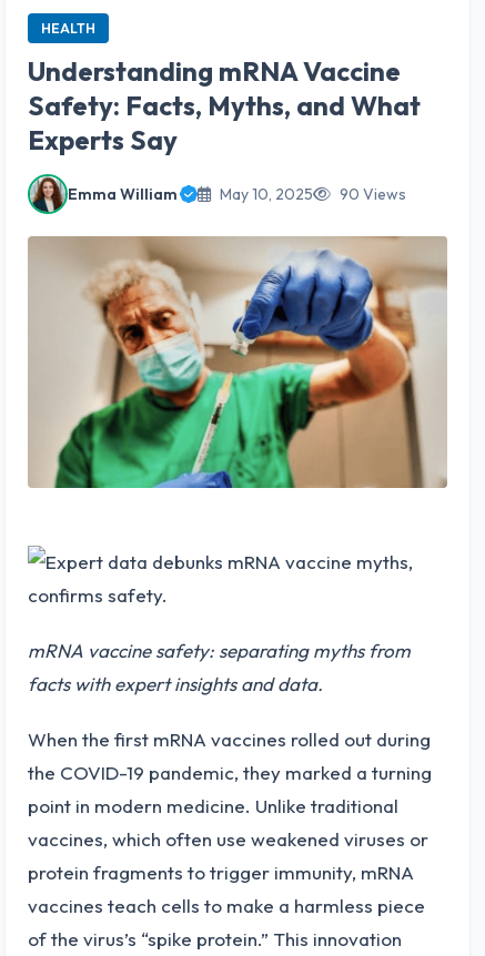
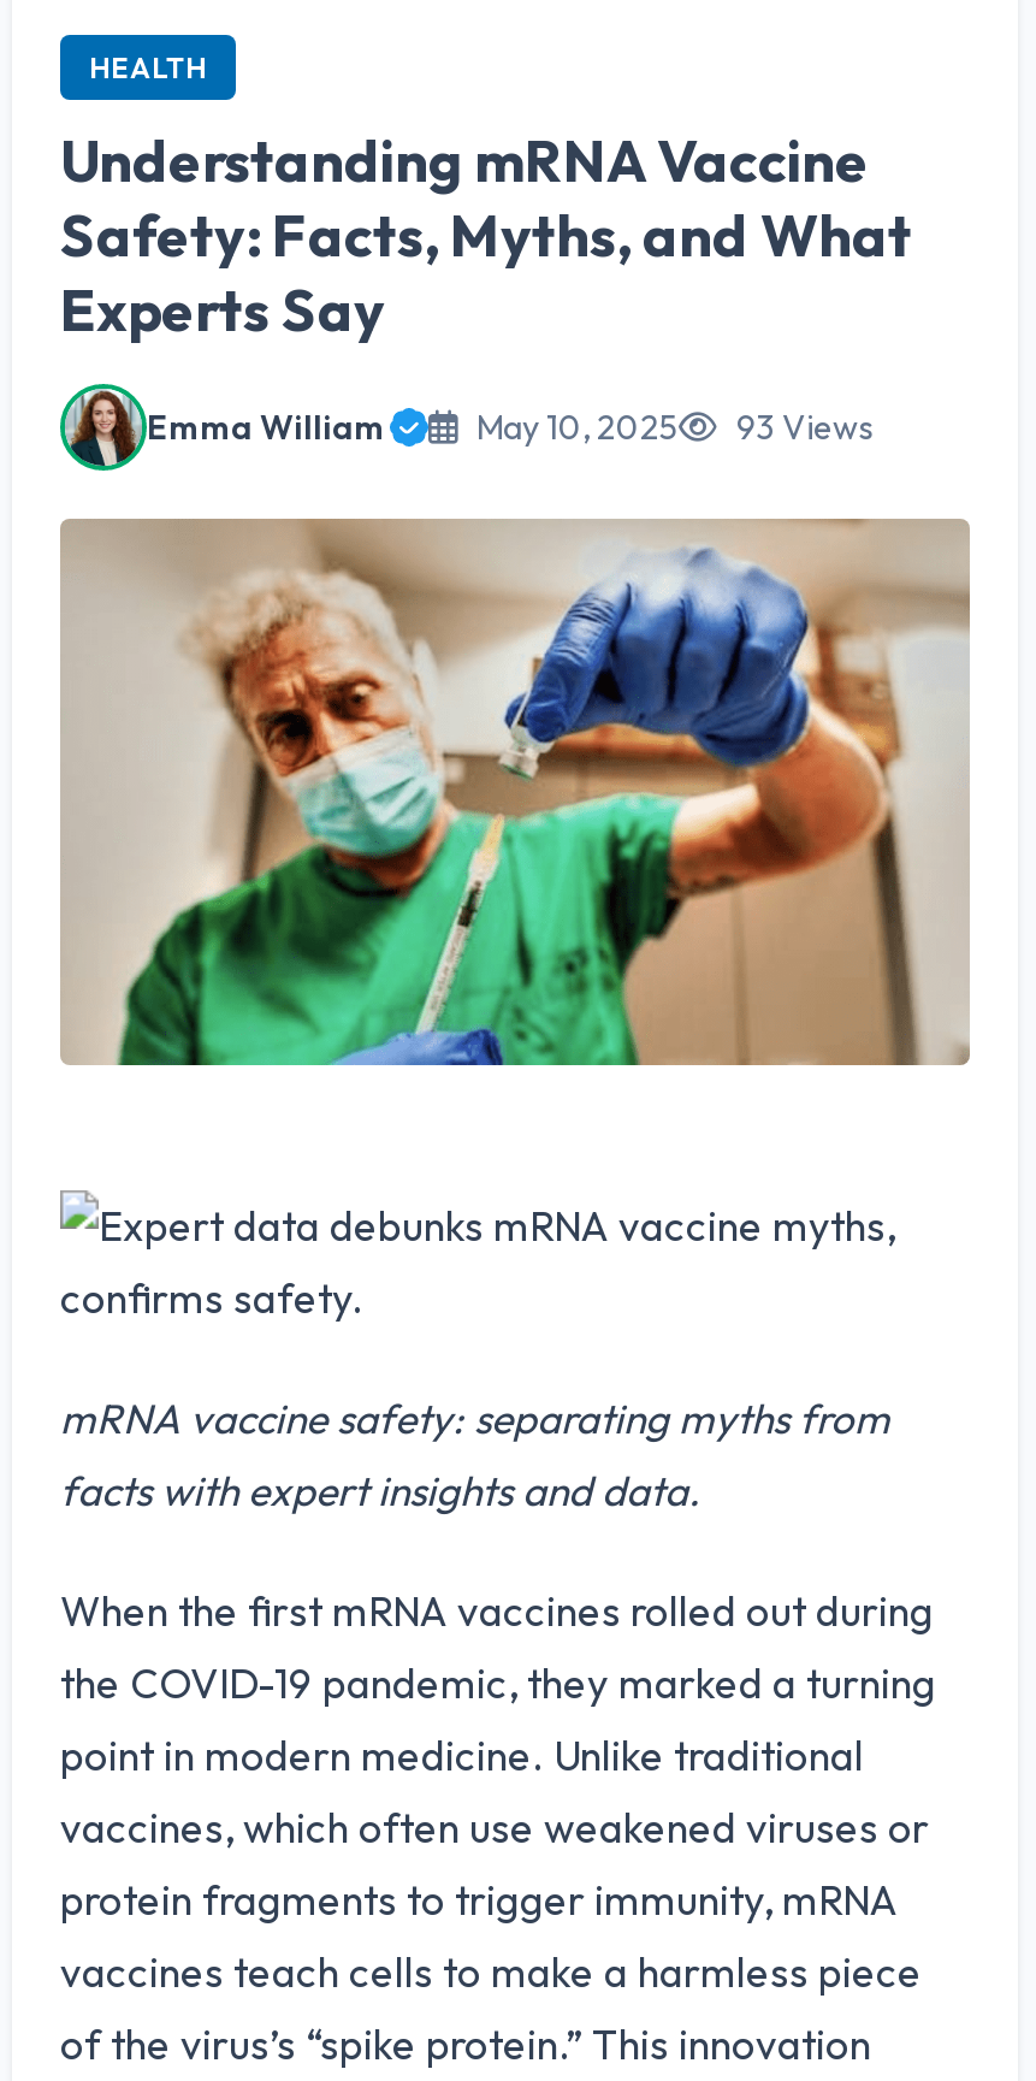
- Emma William May 10, 2025 90 Views
+ Emma William May 10, 2025 93 Views
